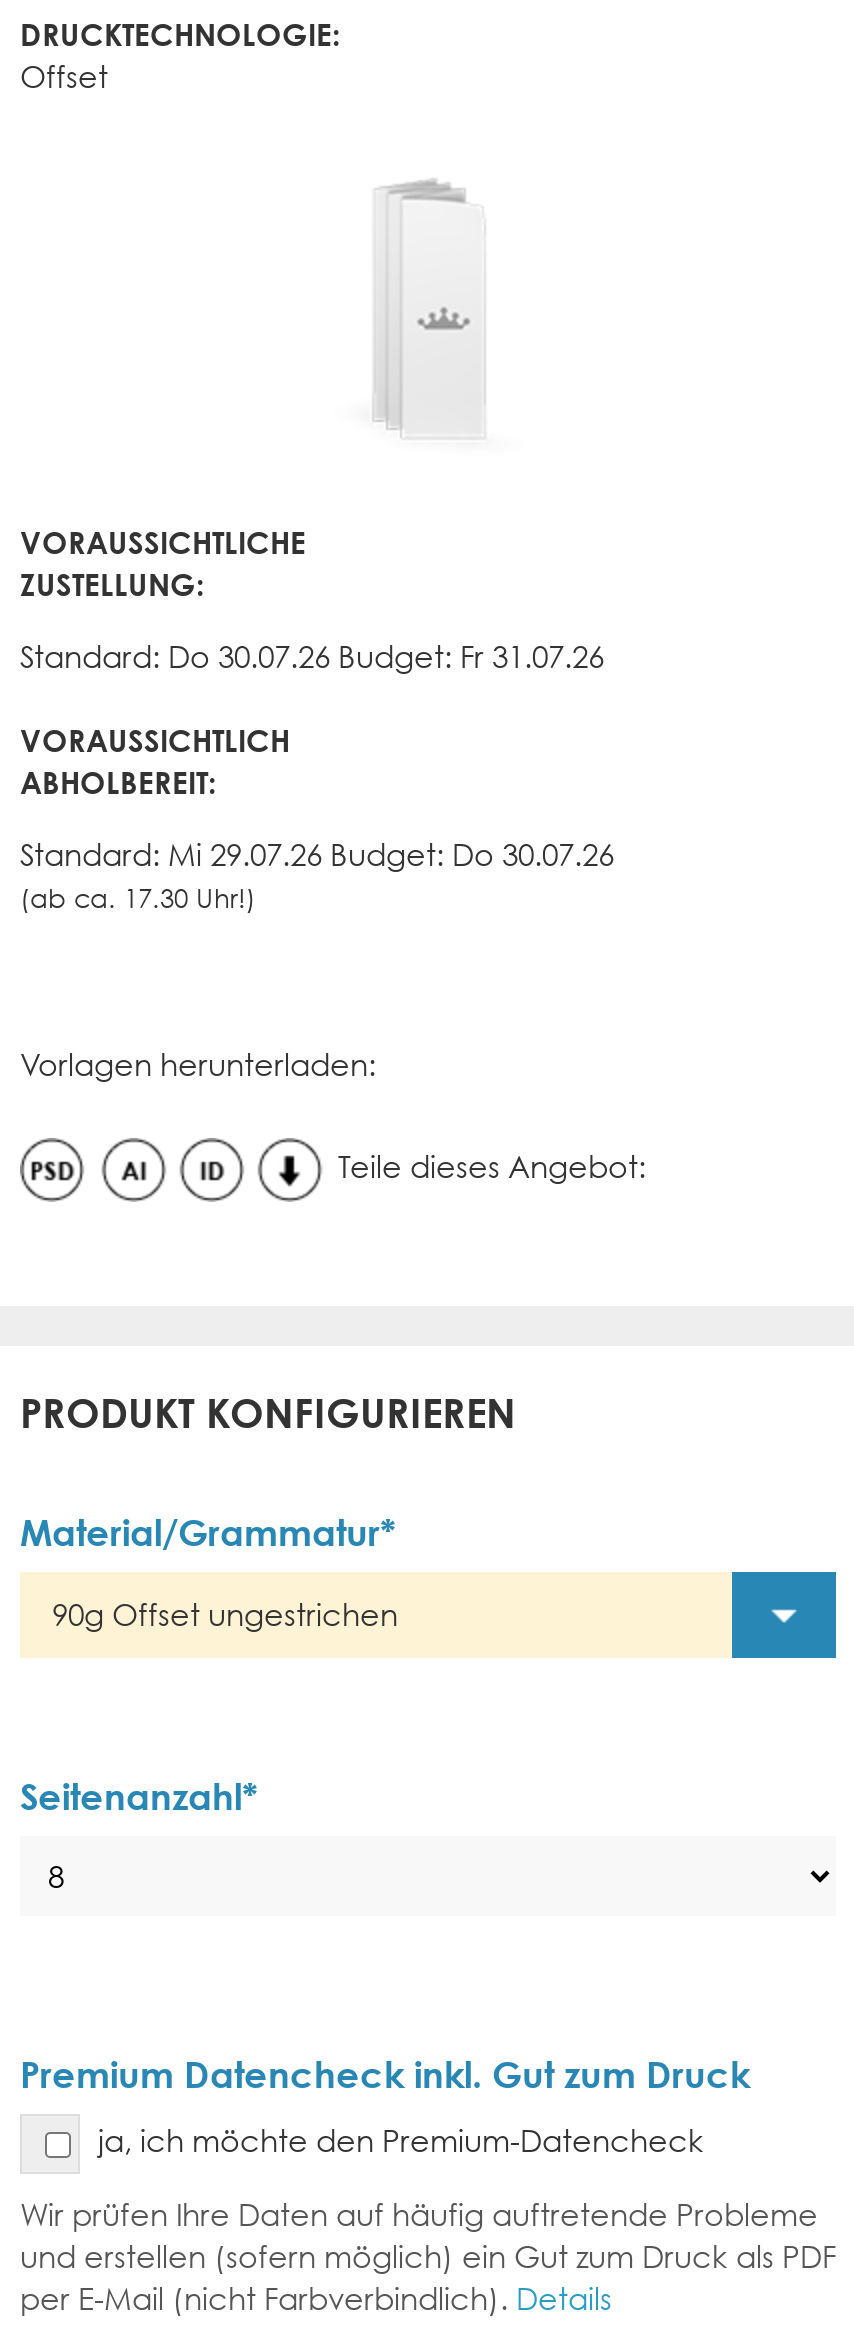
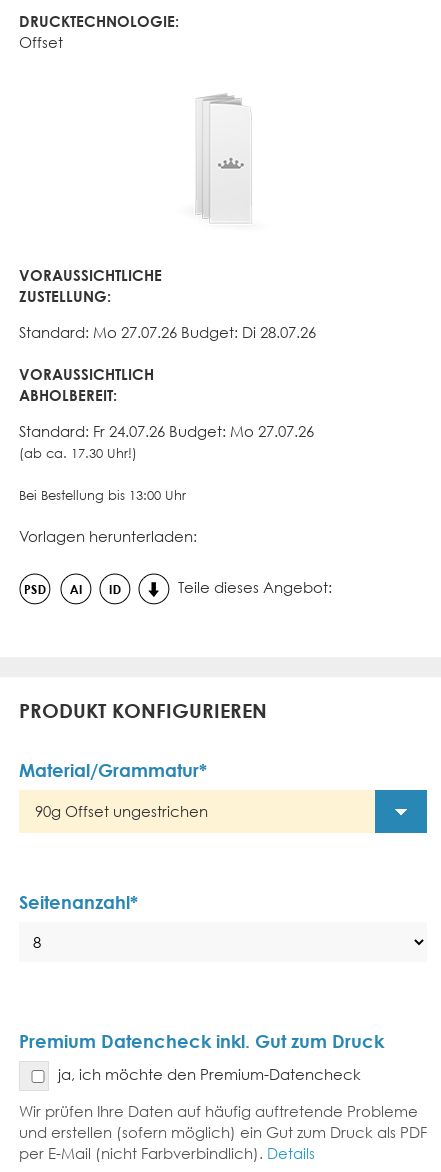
- Standard: Do 30.07.26 Budget: Fr 31.07.26
+ Standard: Mo 27.07.26 Budget: Di 28.07.26

- Standard: Mi 29.07.26 Budget: Do 30.07.26
+ Standard: Fr 24.07.26 Budget: Mo 27.07.26

+ Bei Bestellung bis 13:00 Uhr
